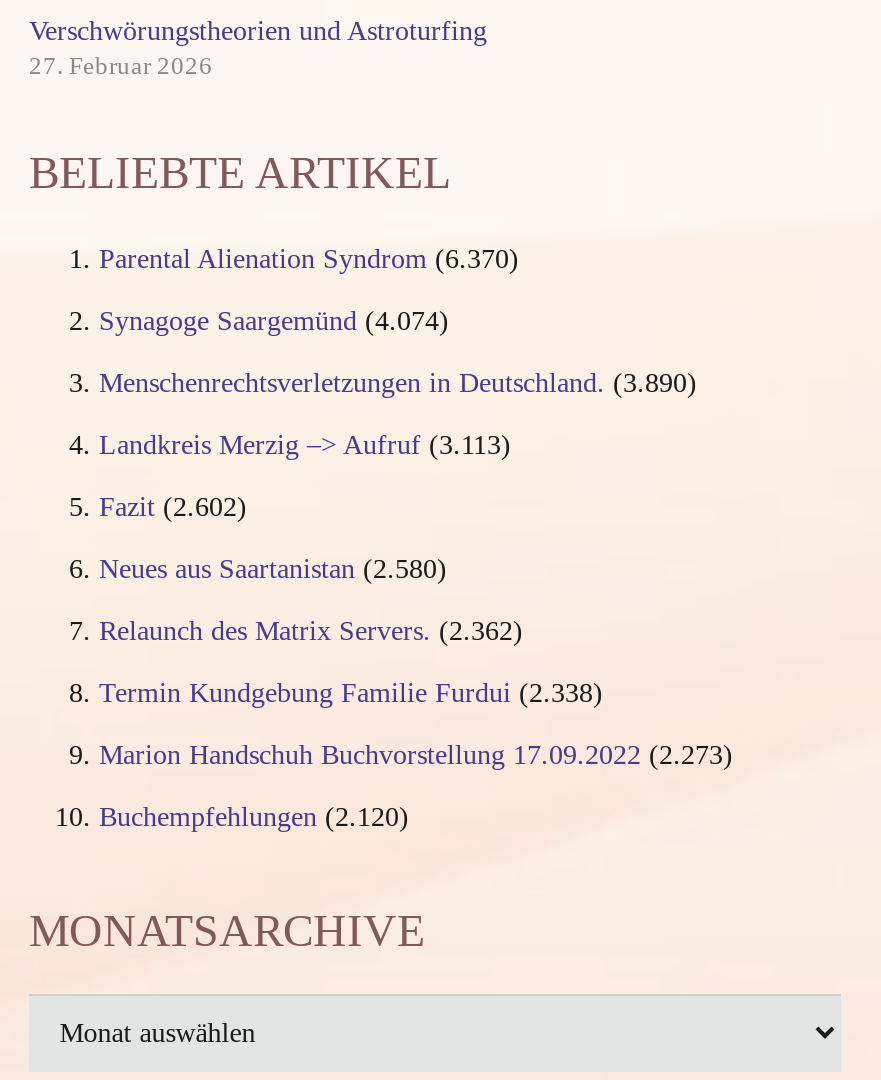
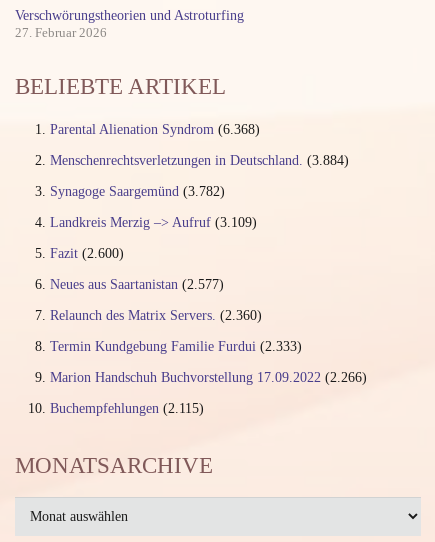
- Parental Alienation Syndrom (6.370)
+ Parental Alienation Syndrom (6.368)

- Synagoge Saargemünd (4.074)
+ Menschenrechtsverletzungen in Deutschland. (3.884)

- Menschenrechtsverletzungen in Deutschland. (3.890)
+ Synagoge Saargemünd (3.782)

- Landkreis Merzig –> Aufruf (3.113)
+ Landkreis Merzig –> Aufruf (3.109)

- Fazit (2.602)
+ Fazit (2.600)

- Neues aus Saartanistan (2.580)
+ Neues aus Saartanistan (2.577)

- Relaunch des Matrix Servers. (2.362)
+ Relaunch des Matrix Servers. (2.360)

- Termin Kundgebung Familie Furdui (2.338)
+ Termin Kundgebung Familie Furdui (2.333)

- Marion Handschuh Buchvorstellung 17.09.2022 (2.273)
+ Marion Handschuh Buchvorstellung 17.09.2022 (2.266)

- Buchempfehlungen (2.120)
+ Buchempfehlungen (2.115)
